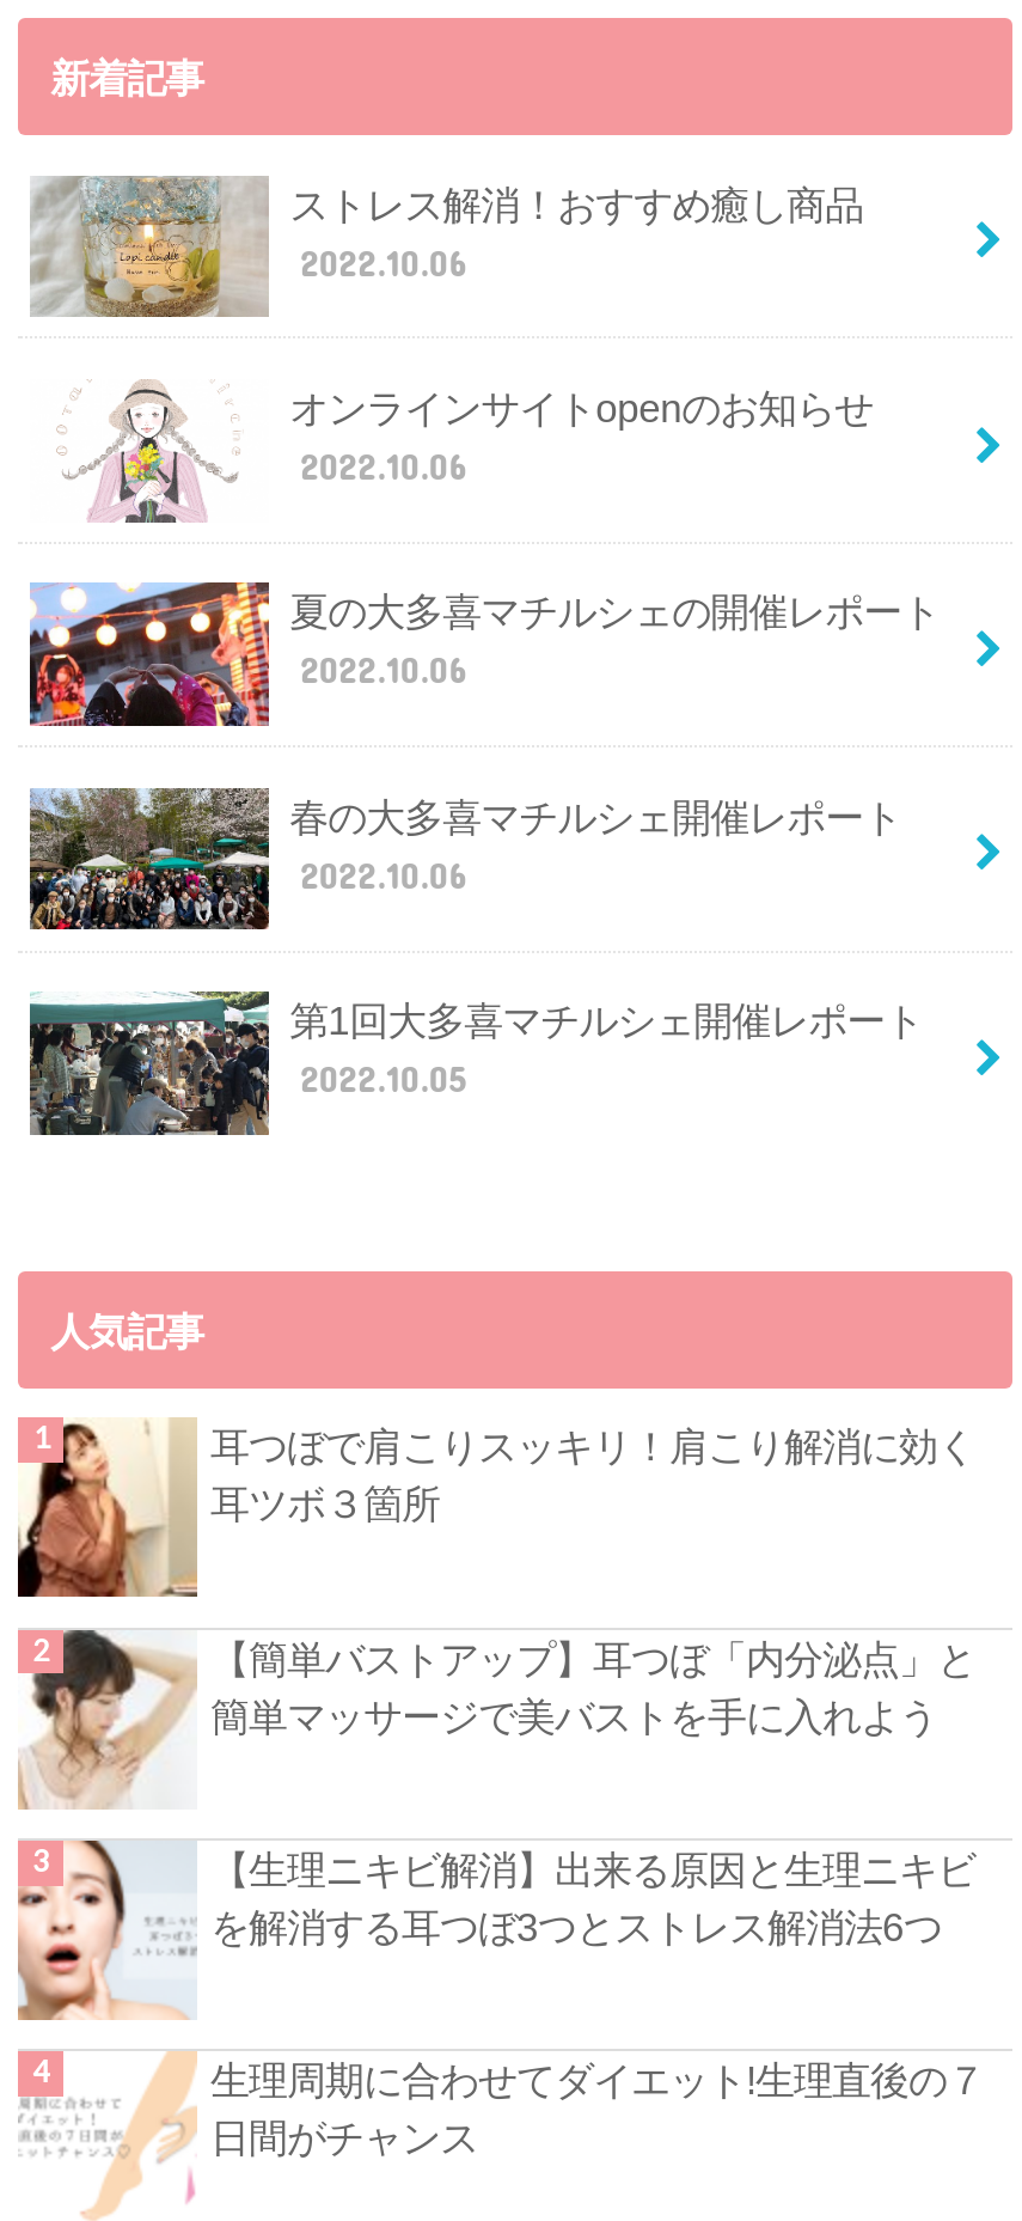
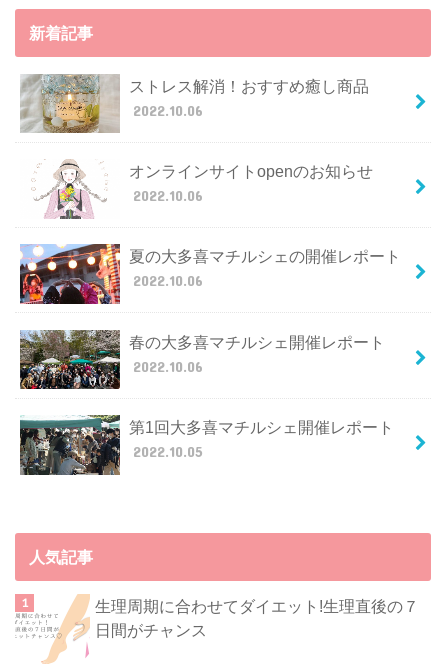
- [image]
- 耳つぼで肩こりスッキリ！肩こり解消に効く
- 耳ツボ３箇所

- [image]
- 【簡単バストアップ】耳つぼ「内分泌点」と
- 簡単マッサージで美バストを手に入れよう

- [image]
- 【生理ニキビ解消】出来る原因と生理ニキビ
- を解消する耳つぼ3つとストレス解消法6つ
